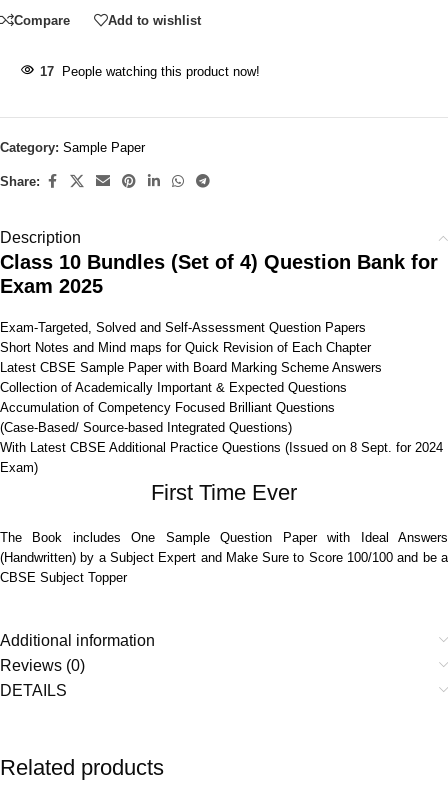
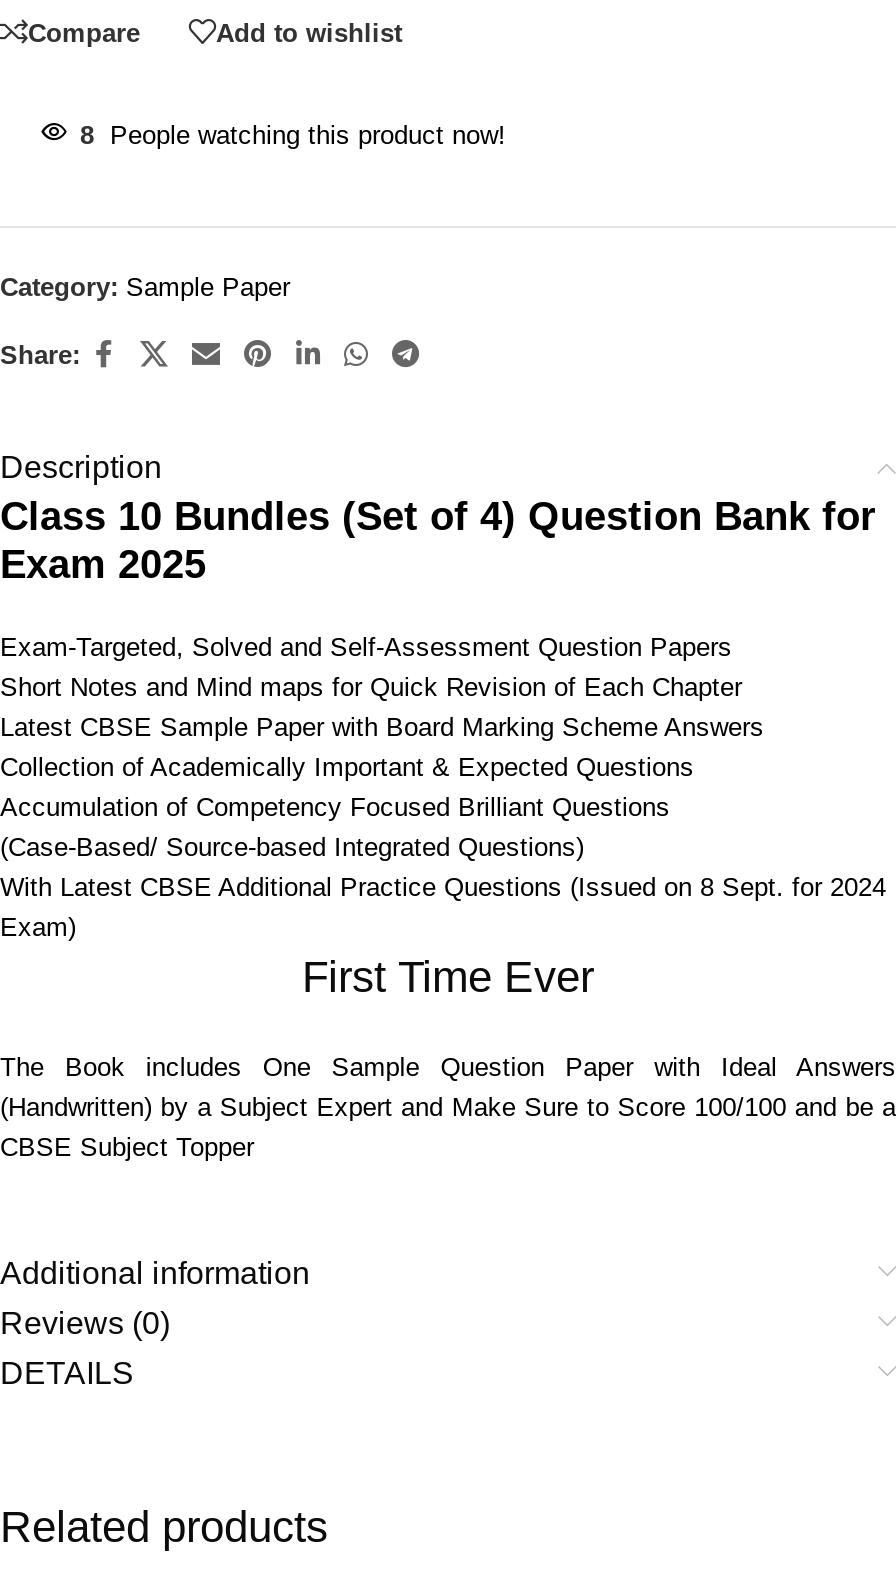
- 17 People watching this product now!
+ 8 People watching this product now!
